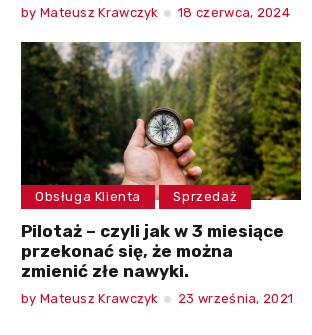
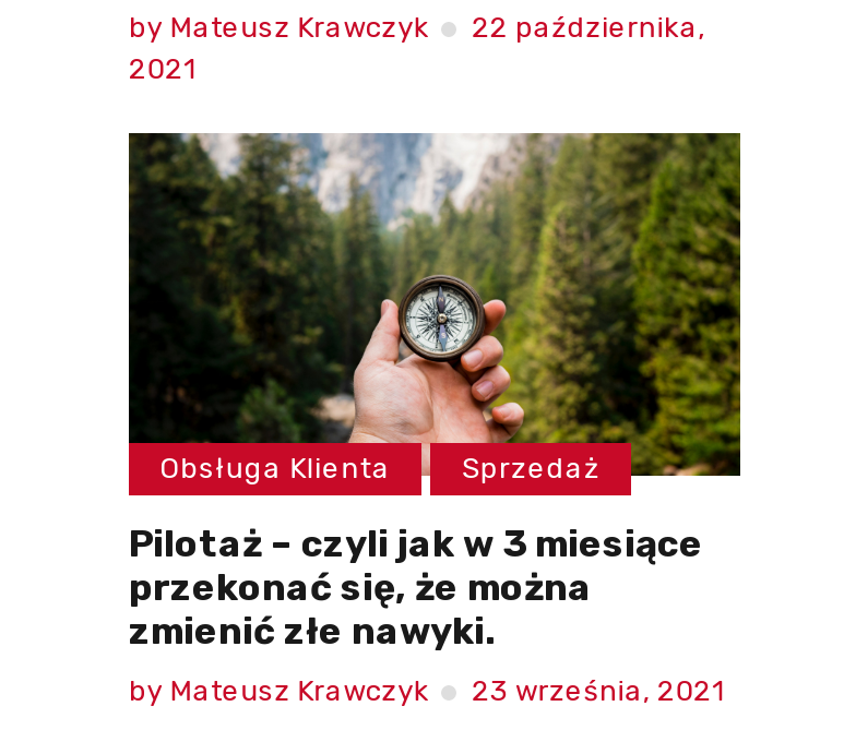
- 18 czerwca, 2024
+ 22 października,
+ 2021
